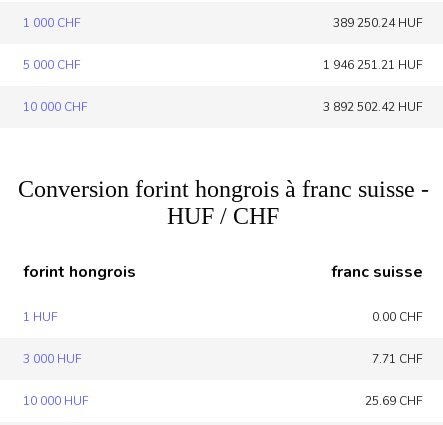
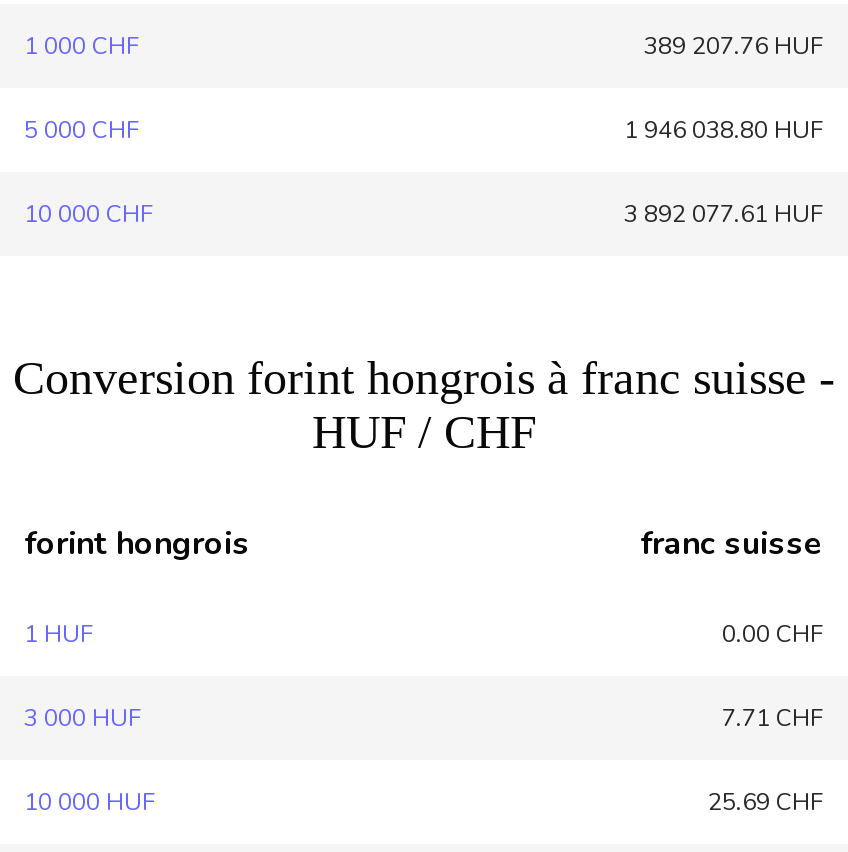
- 389 250.24 HUF
+ 389 207.76 HUF

- 1 946 251.21 HUF
+ 1 946 038.80 HUF

- 3 892 502.42 HUF
+ 3 892 077.61 HUF
